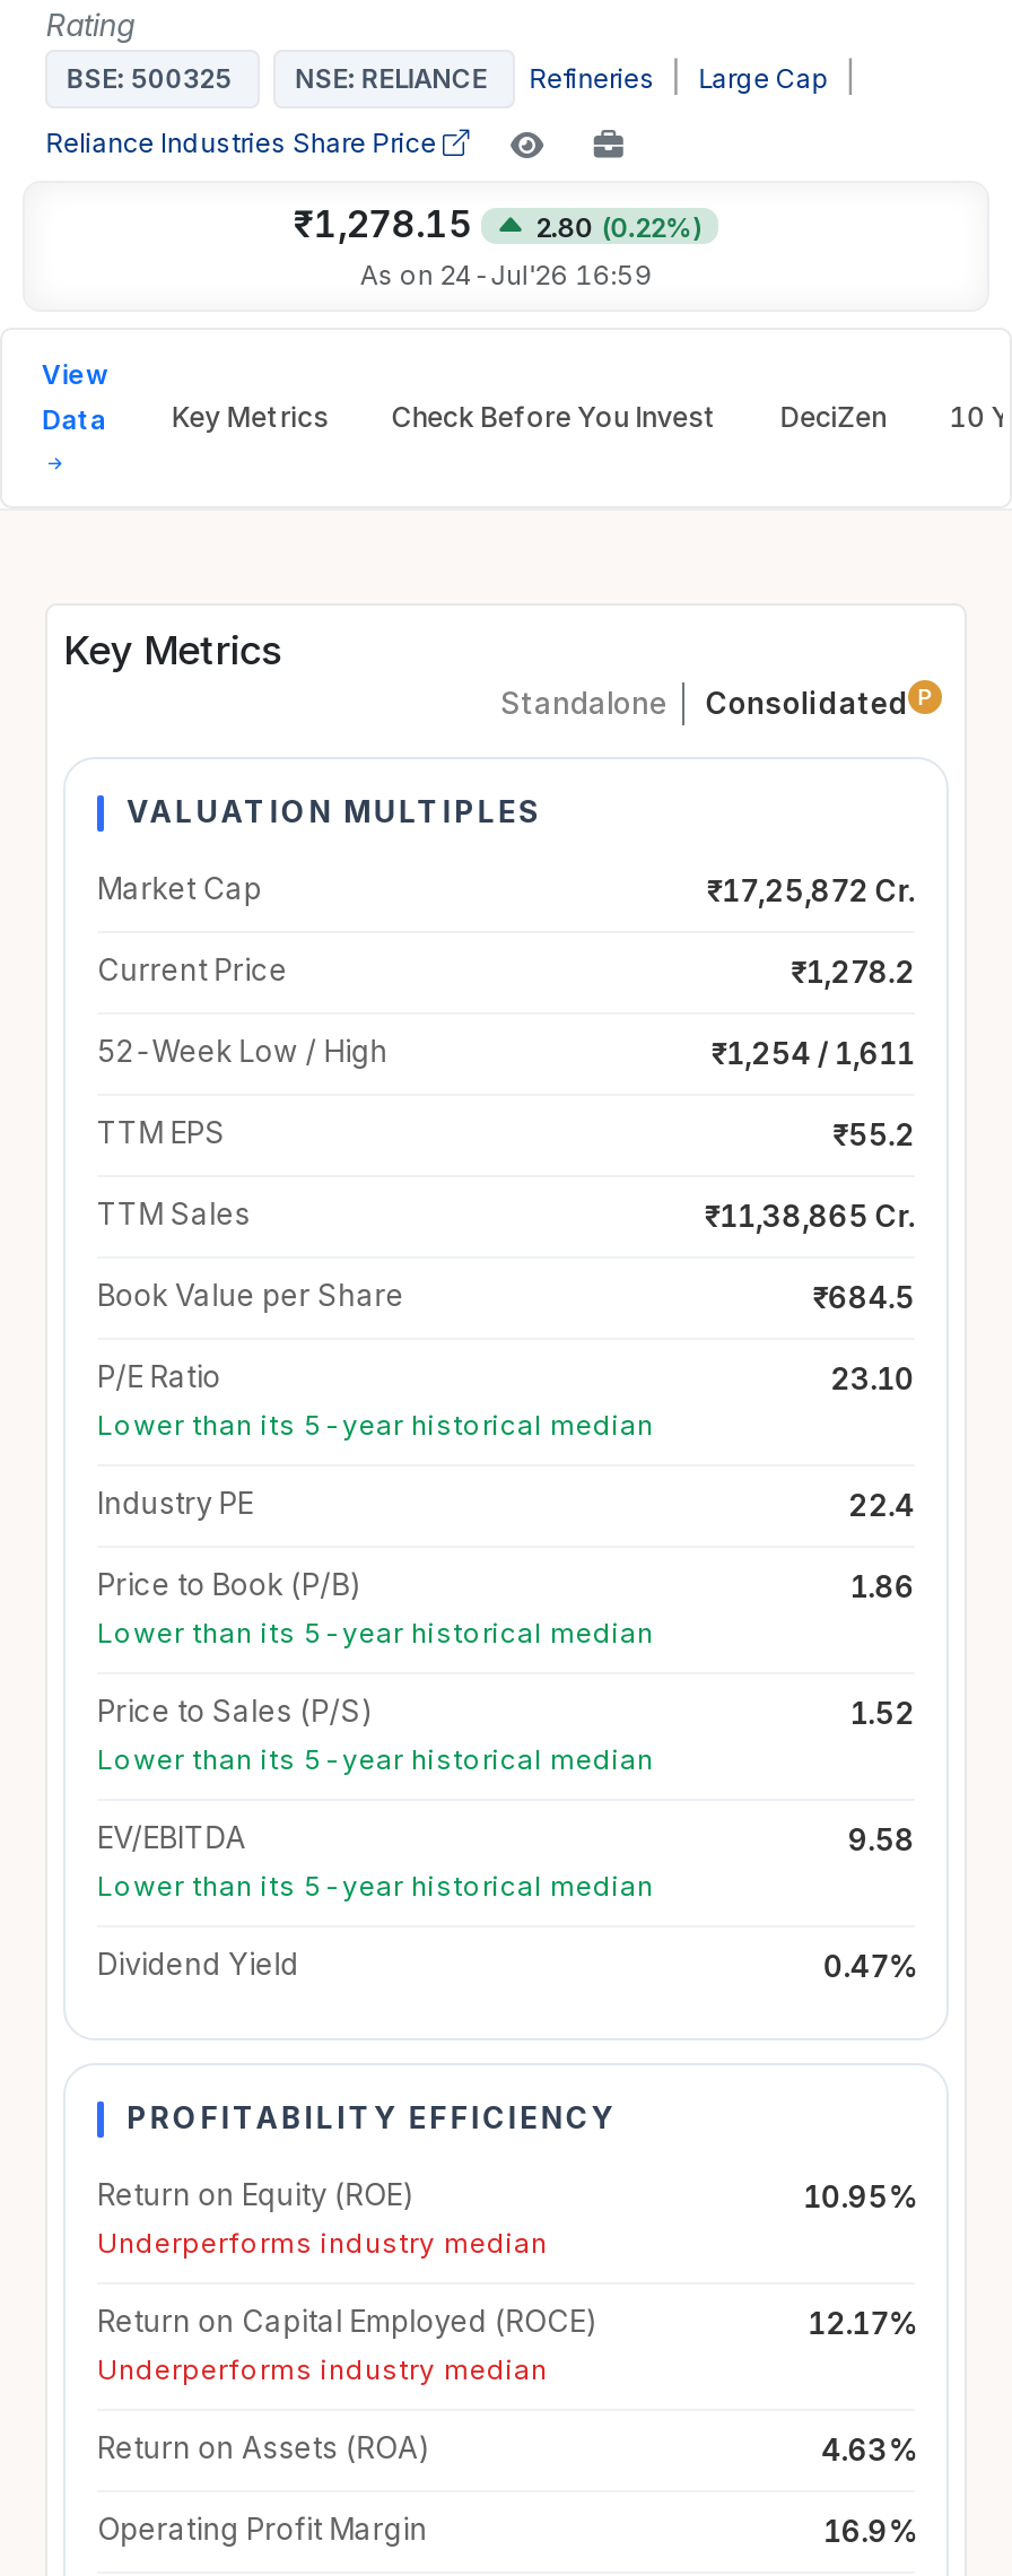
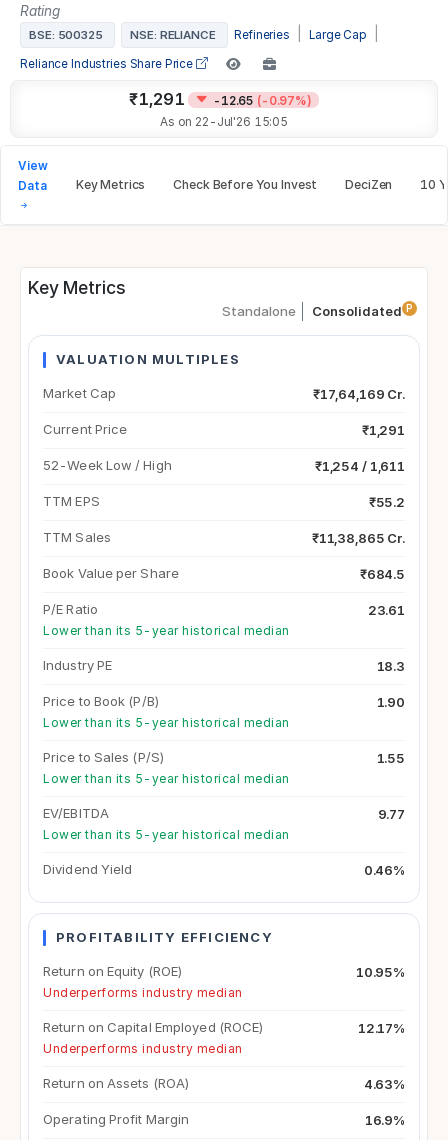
- ₹1,278.15
+ ₹1,291

- 2.80 (0.22%)
+ -12.65 (-0.97%)

- As on 24-Jul'26 16:59
+ As on 22-Jul'26 15:05

- ₹17,25,872 Cr.
+ ₹17,64,169 Cr.

- ₹1,278.2
+ ₹1,291

- 23.10
+ 23.61

- 22.4
+ 18.3

- 1.86
+ 1.90

- 1.52
+ 1.55

- 9.58
+ 9.77

- 0.47%
+ 0.46%
